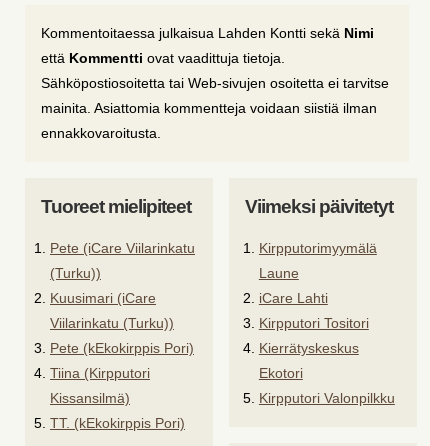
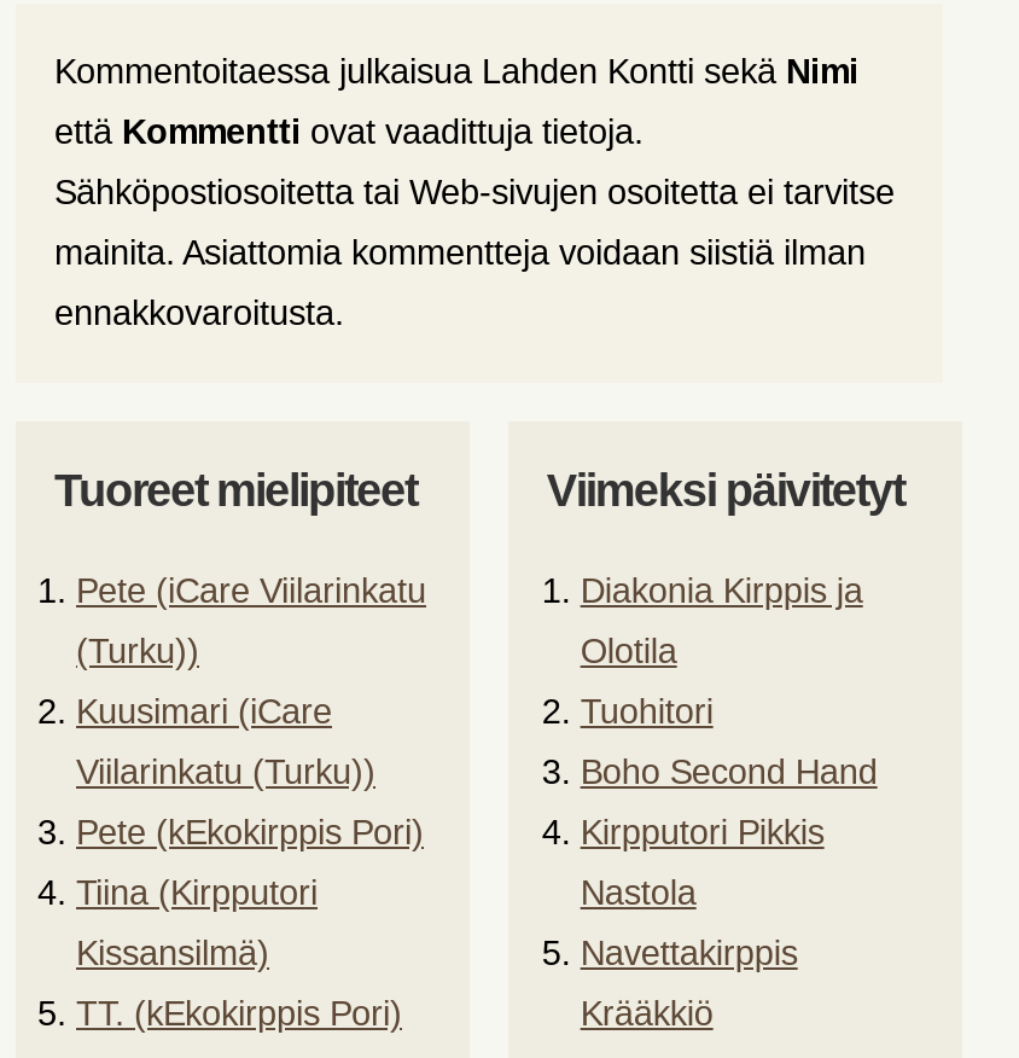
- Kirpputorimyymälä
- Laune
- iCare Lahti
- Kirpputori Tositori
- Kierrätyskeskus
- Ekotori
- Kirpputori Valonpilkku
+ Diakonia Kirppis ja
+ Olotila
+ Tuohitori
+ Boho Second Hand
+ Kirpputori Pikkis
+ Nastola
+ Navettakirppis
+ Krääkkiö
